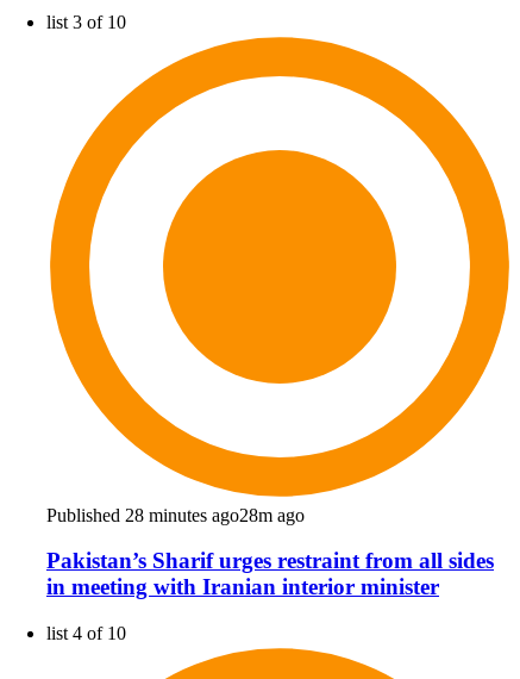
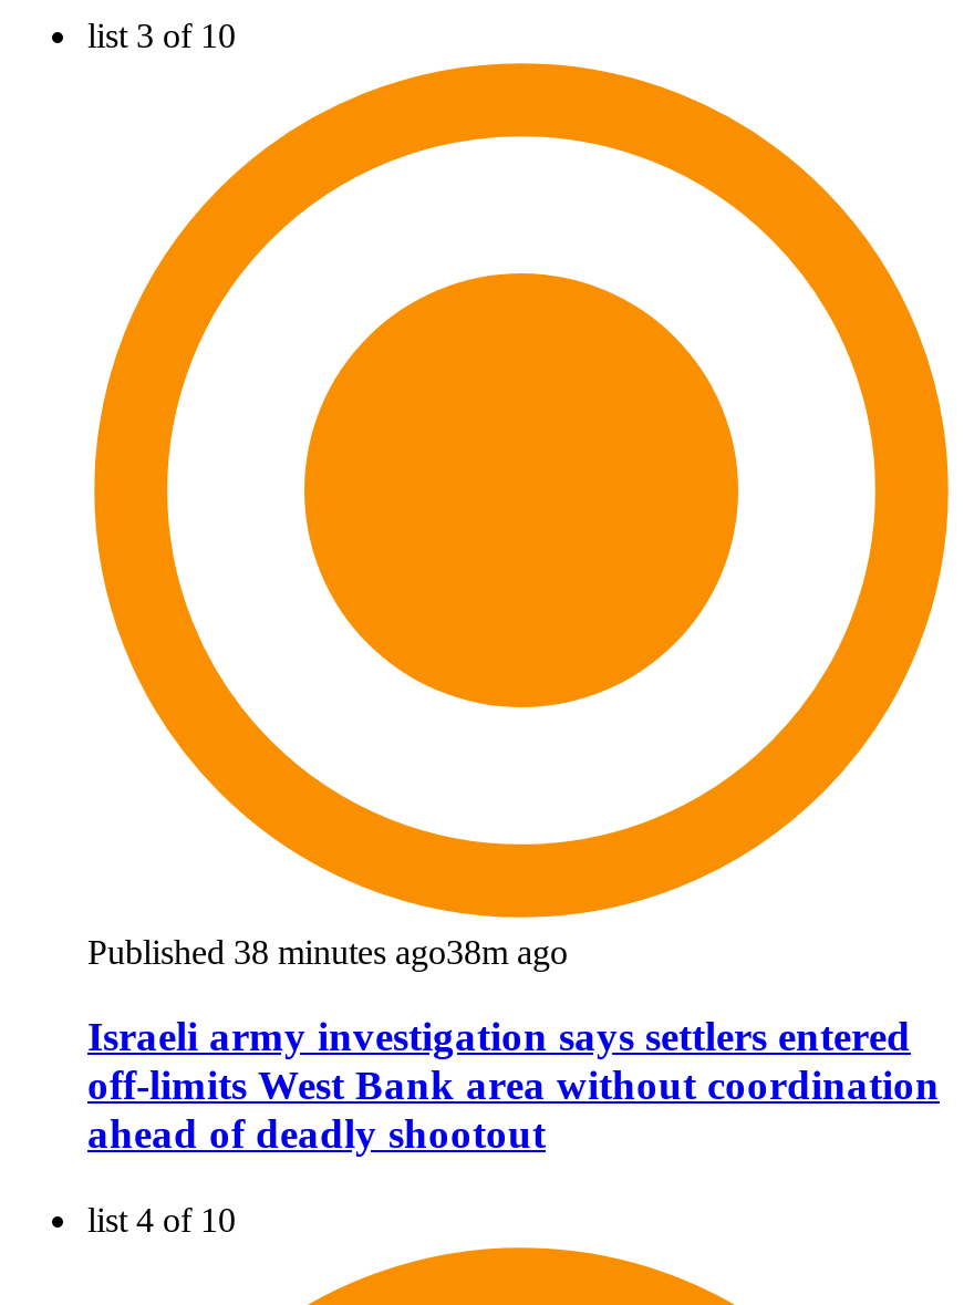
- Published 28 minutes ago28m ago
+ Published 38 minutes ago38m ago

- Pakistan’s Sharif urges restraint from all sides
- in meeting with Iranian interior minister
+ Israeli army investigation says settlers entered
+ off-limits West Bank area without coordination
+ ahead of deadly shootout
